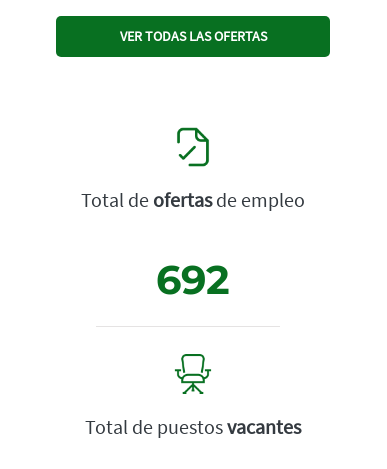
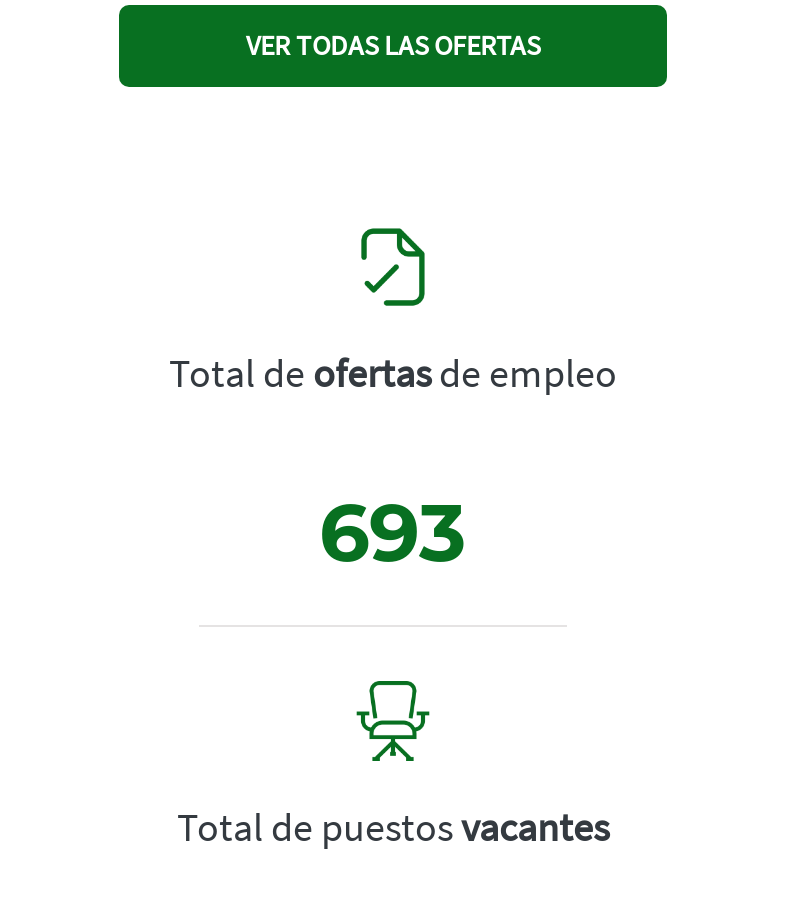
- 692
+ 693
